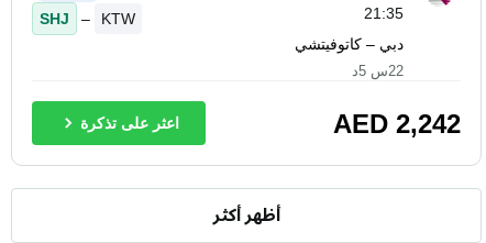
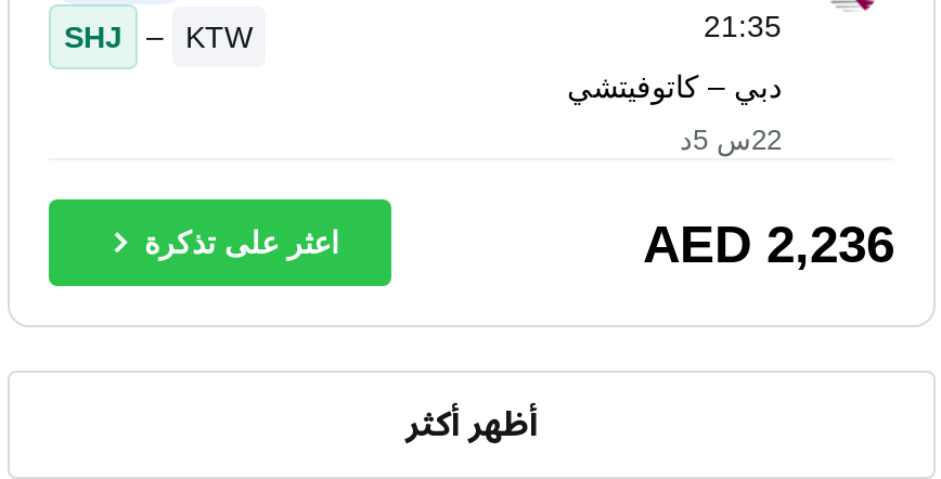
- AED 2,242
+ AED 2,236
